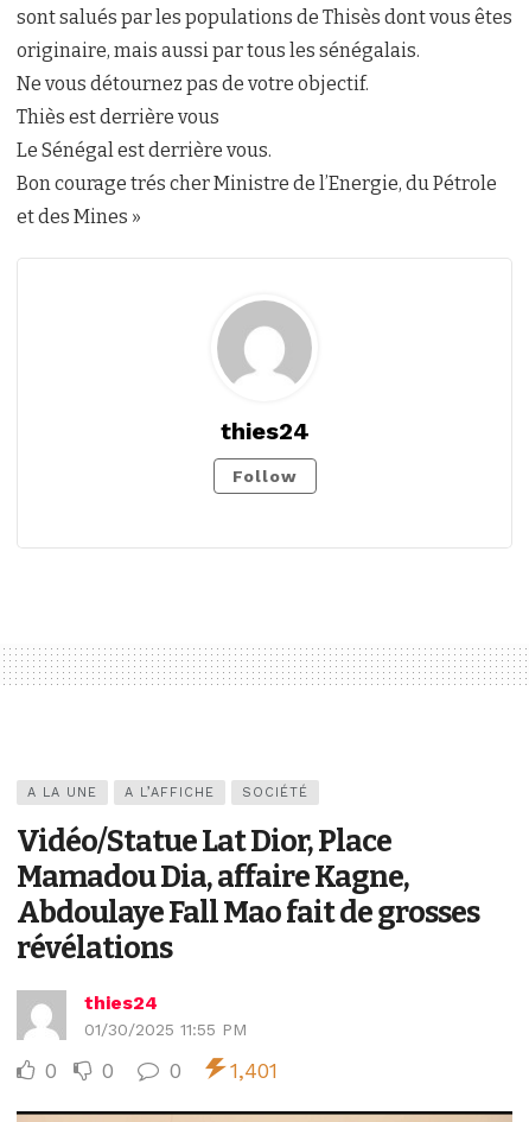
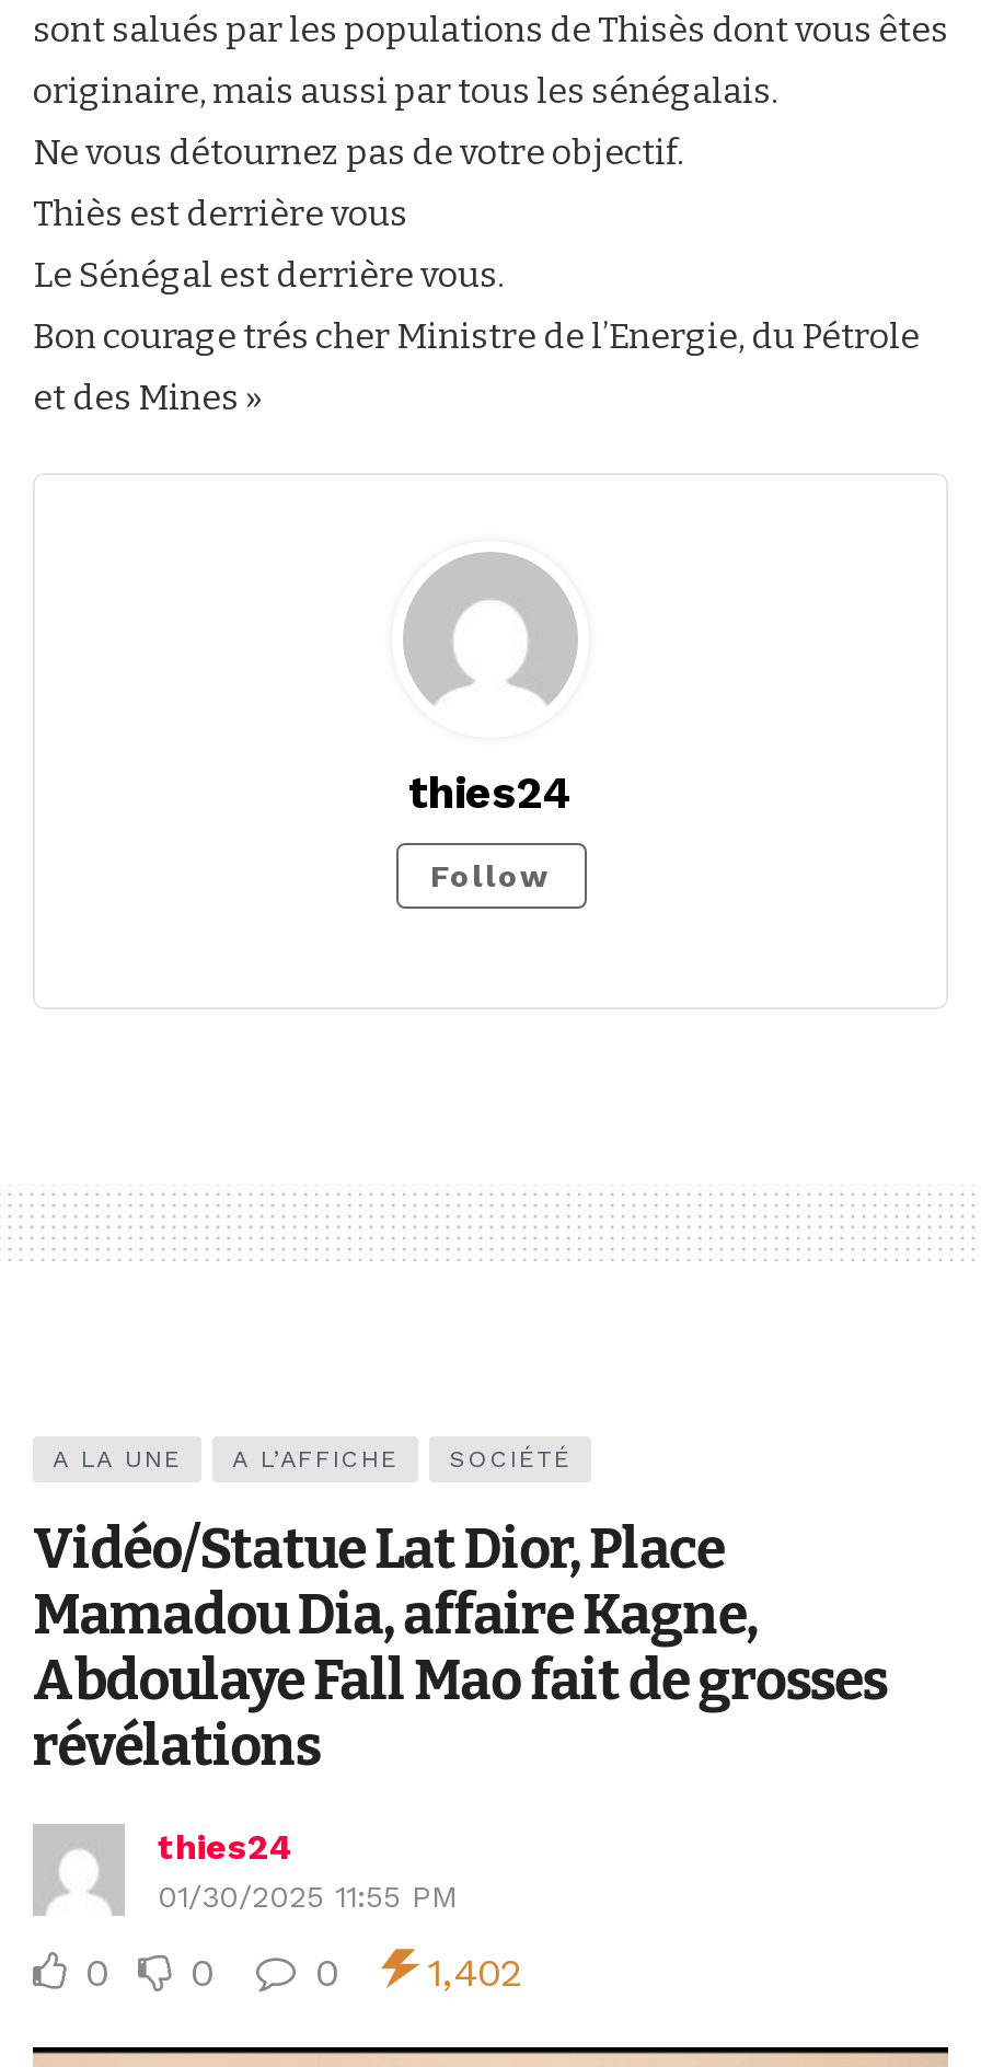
- 1,401
+ 1,402
